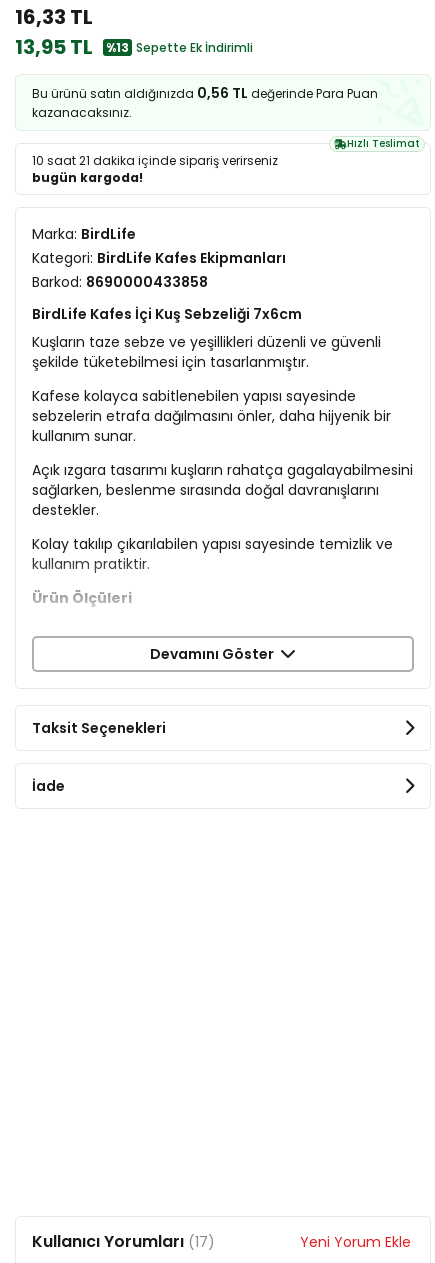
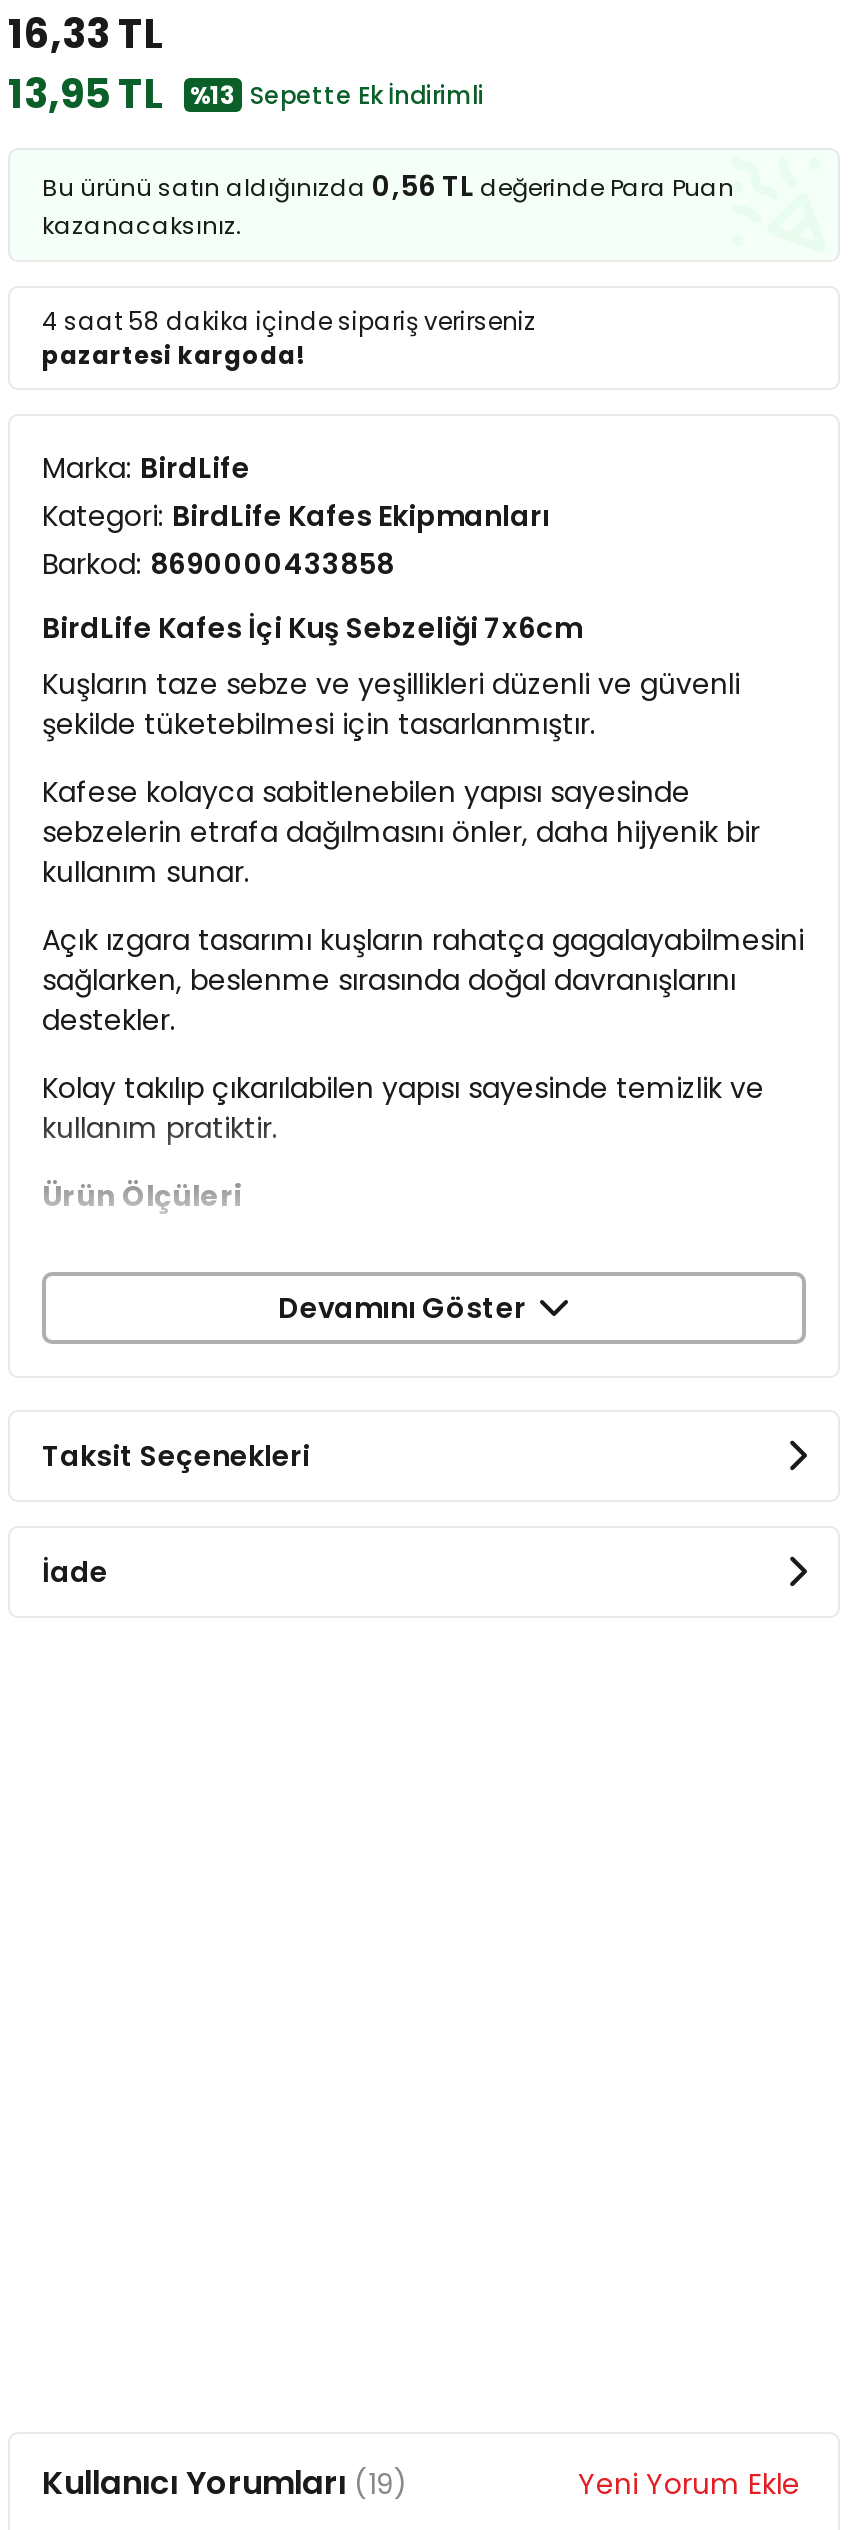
- Hızlı Teslimat
- 10 saat 21 dakika içinde sipariş verirseniz
- bugün kargoda!
+ 4 saat 58 dakika içinde sipariş verirseniz
+ pazartesi kargoda!

- Kullanıcı Yorumları (17)
+ Kullanıcı Yorumları (19)
